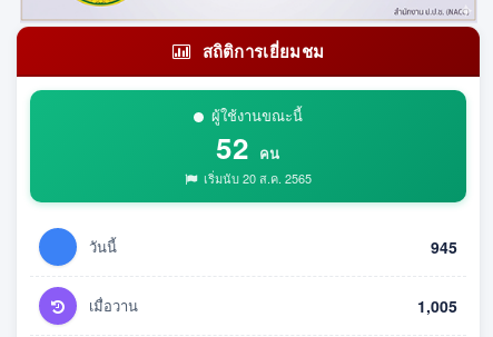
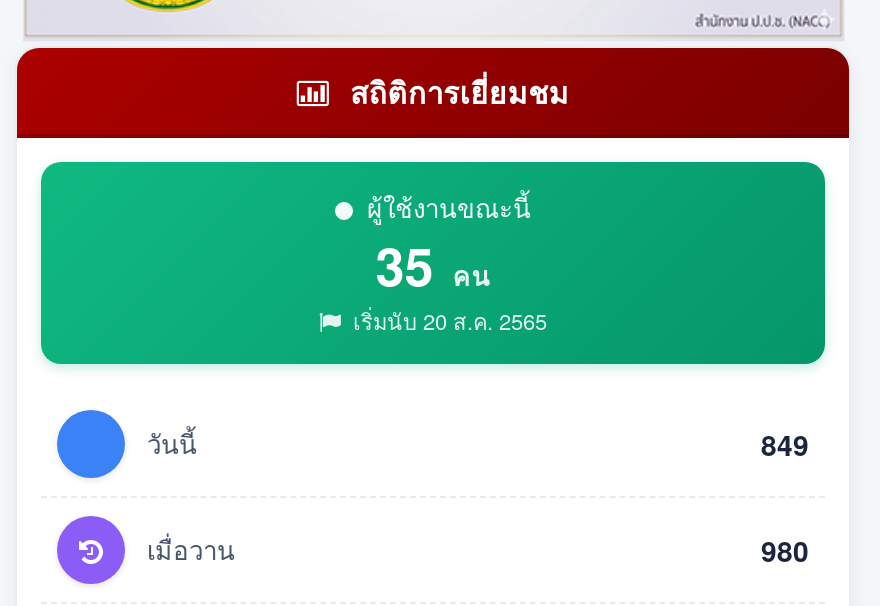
- 52 คน
+ 35 คน

- 945
+ 849

- 1,005
+ 980
